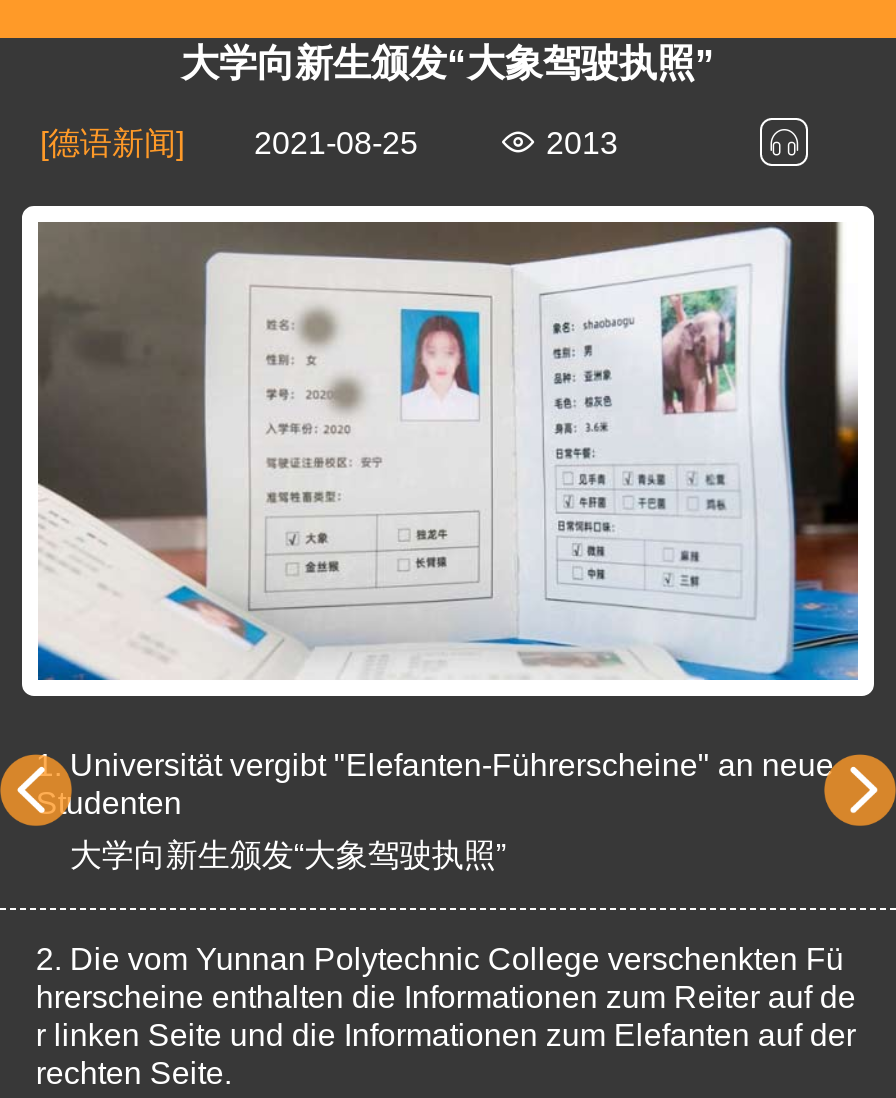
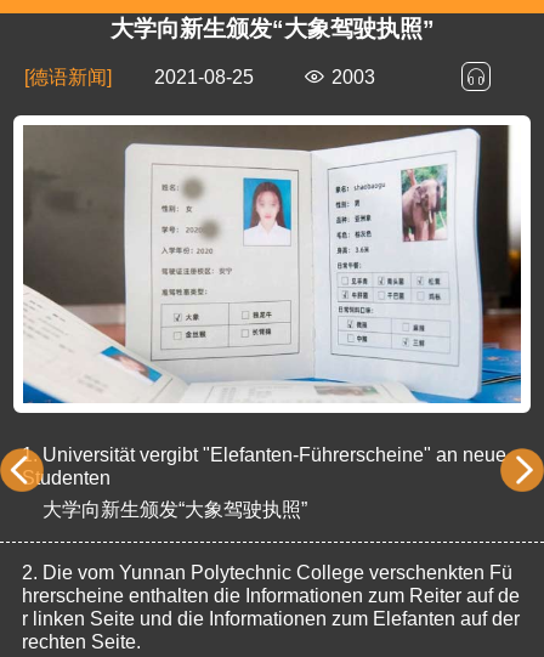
- 2013
+ 2003
